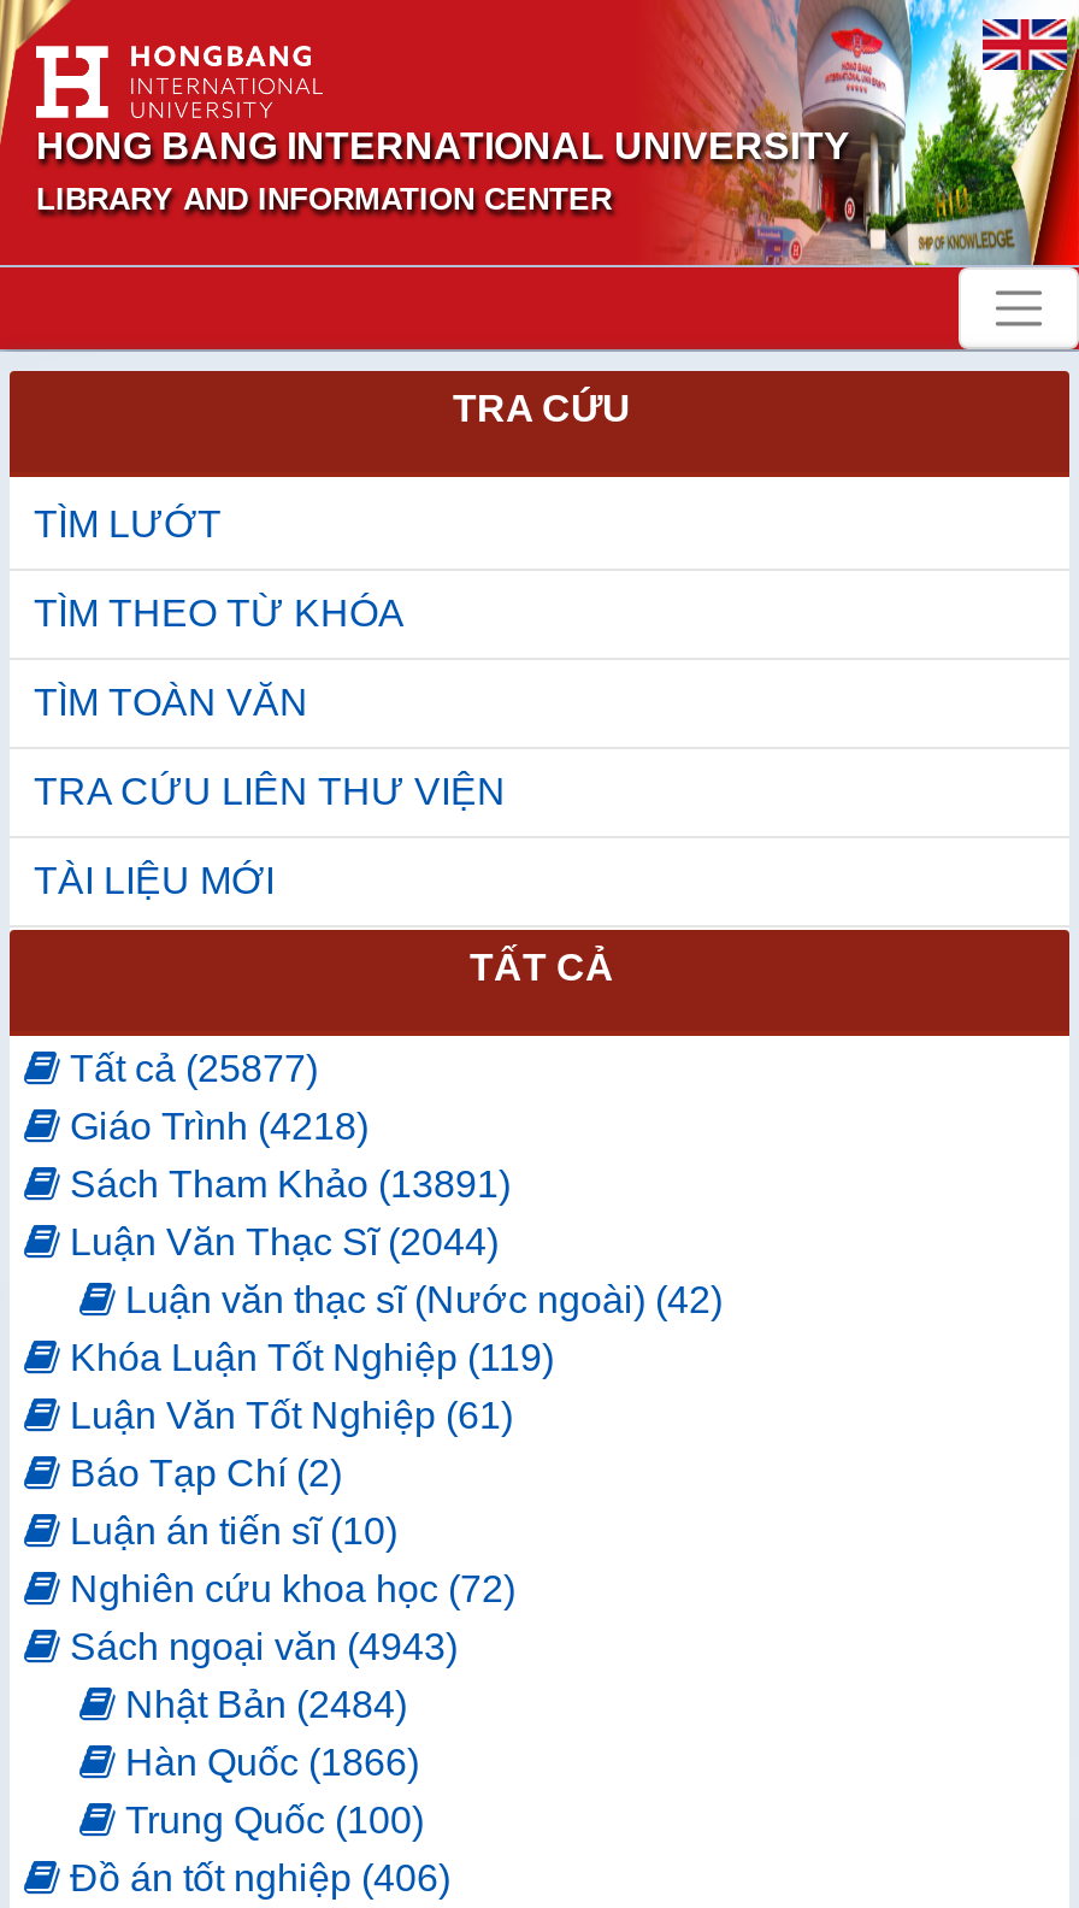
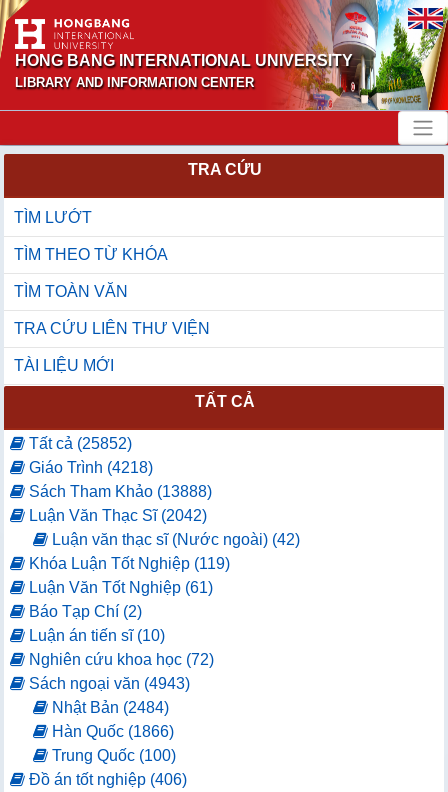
- Tất cả (25877)
+ Tất cả (25852)

- Sách Tham Khảo (13891)
+ Sách Tham Khảo (13888)

- Luận Văn Thạc Sĩ (2044)
+ Luận Văn Thạc Sĩ (2042)
